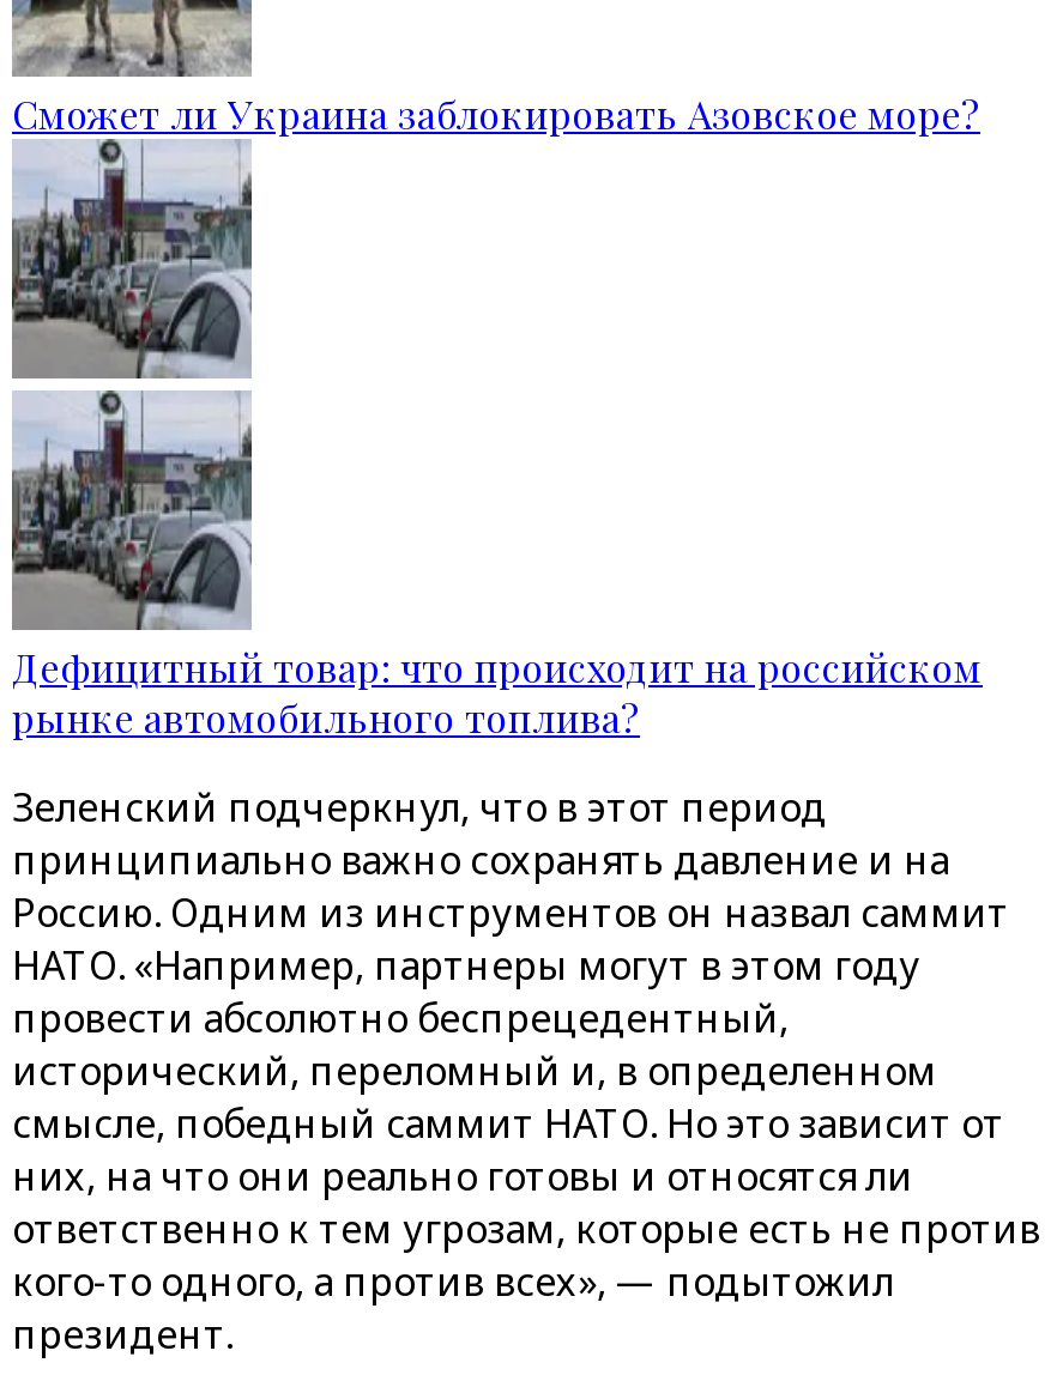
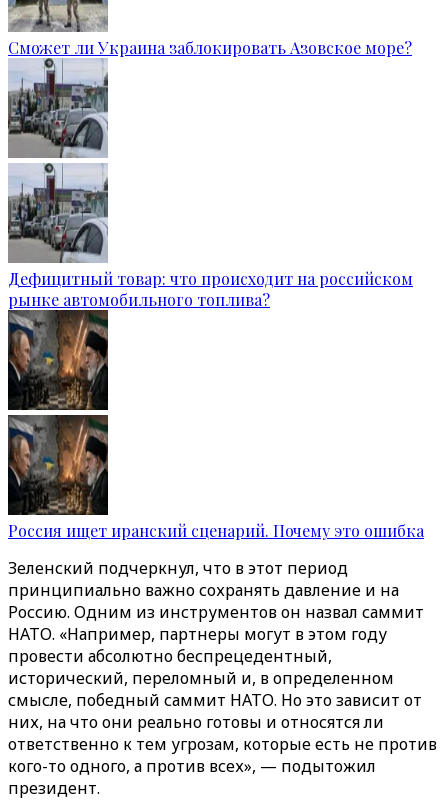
+ [image]
+ Россия ищет иранский сценарий. Почему это ошибка
